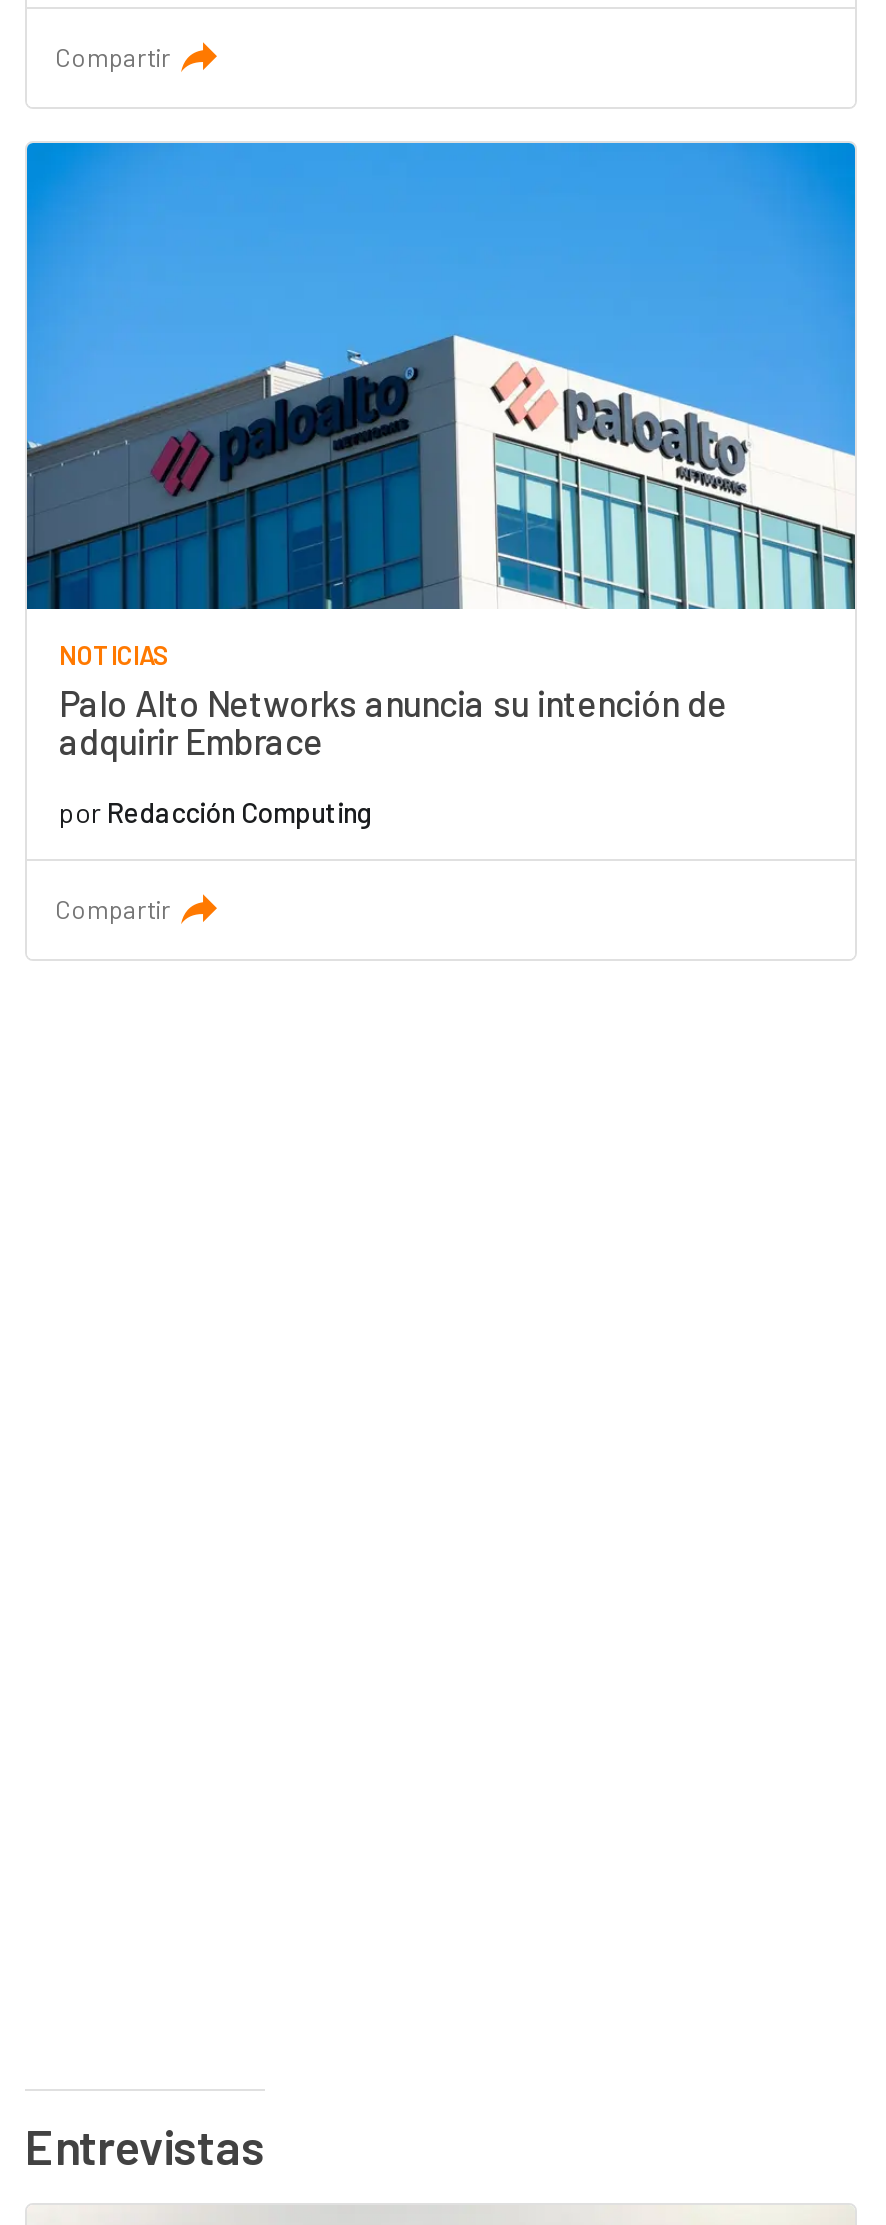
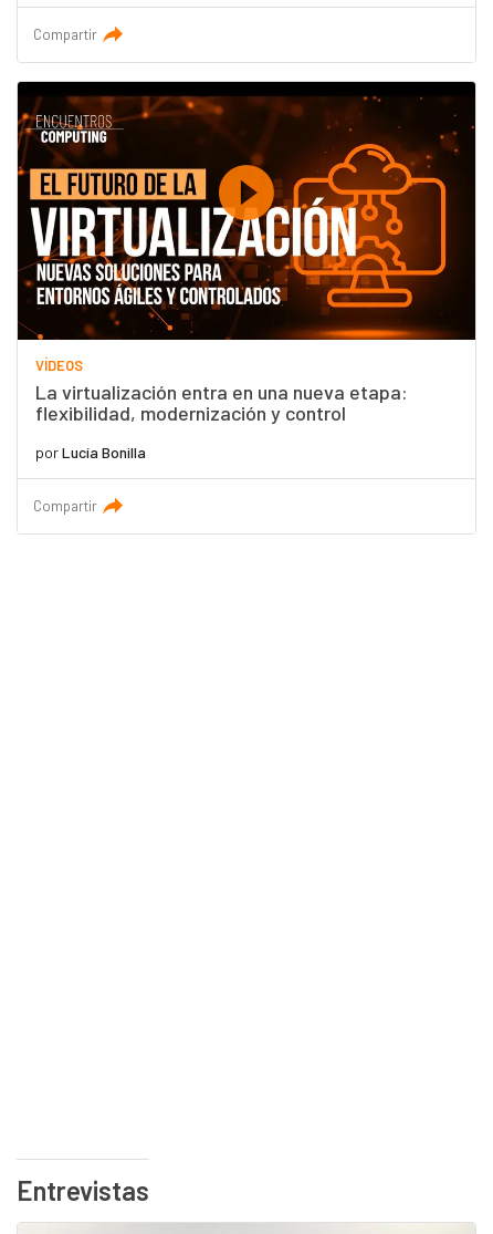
- [image]
- NOTICIAS
- Palo Alto Networks anuncia su intención de
- adquirir Embrace
+ [image]
+ VÍDEOS
+ La virtualización entra en una nueva etapa:
+ flexibilidad, modernización y control

- por Redacción Computing
+ por Lucía Bonilla
